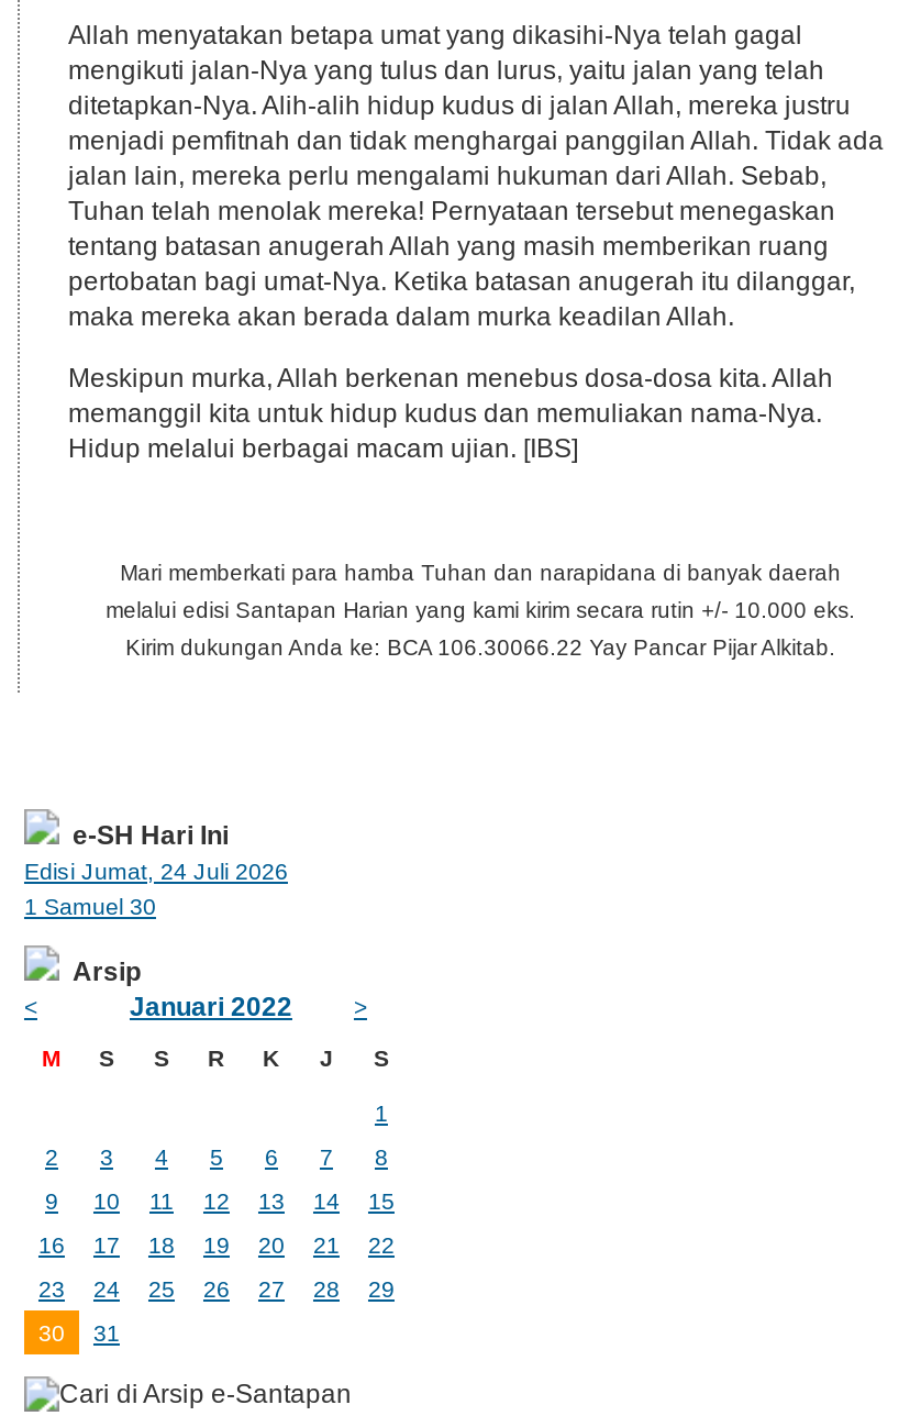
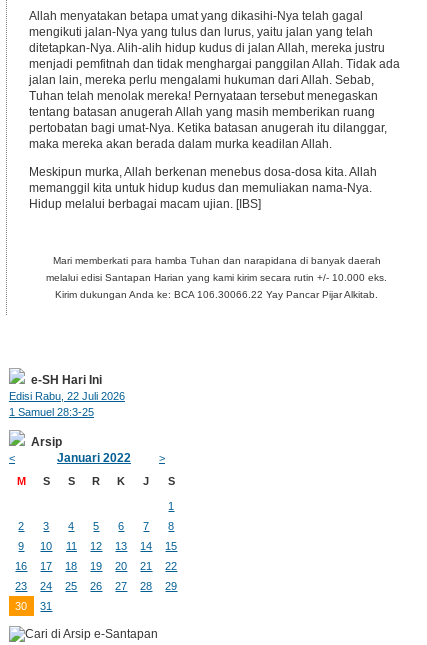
- Edisi Jumat, 24 Juli 2026
+ Edisi Rabu, 22 Juli 2026

- 1 Samuel 30
+ 1 Samuel 28:3-25
